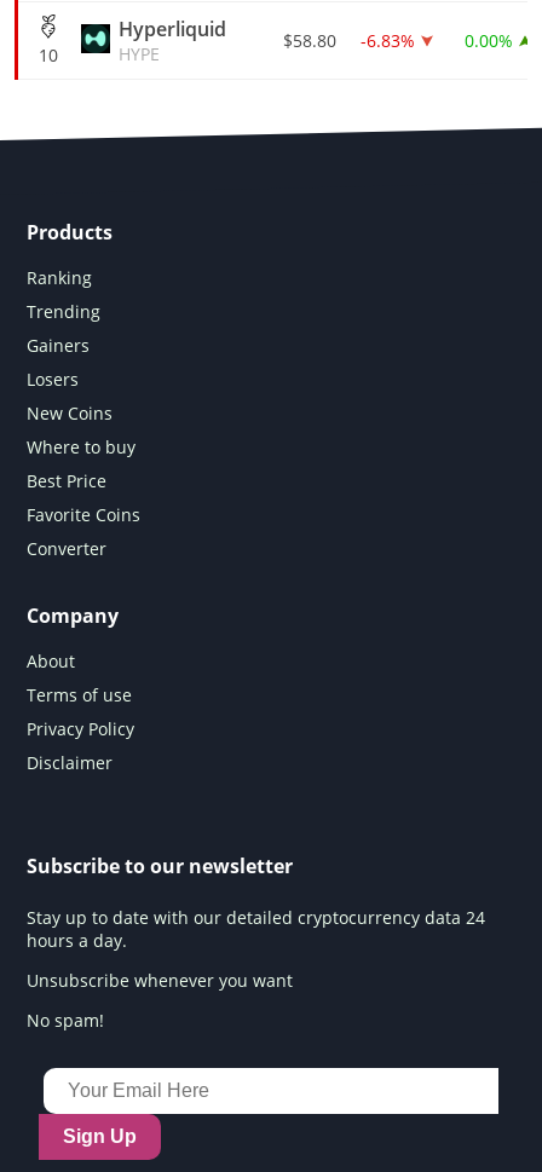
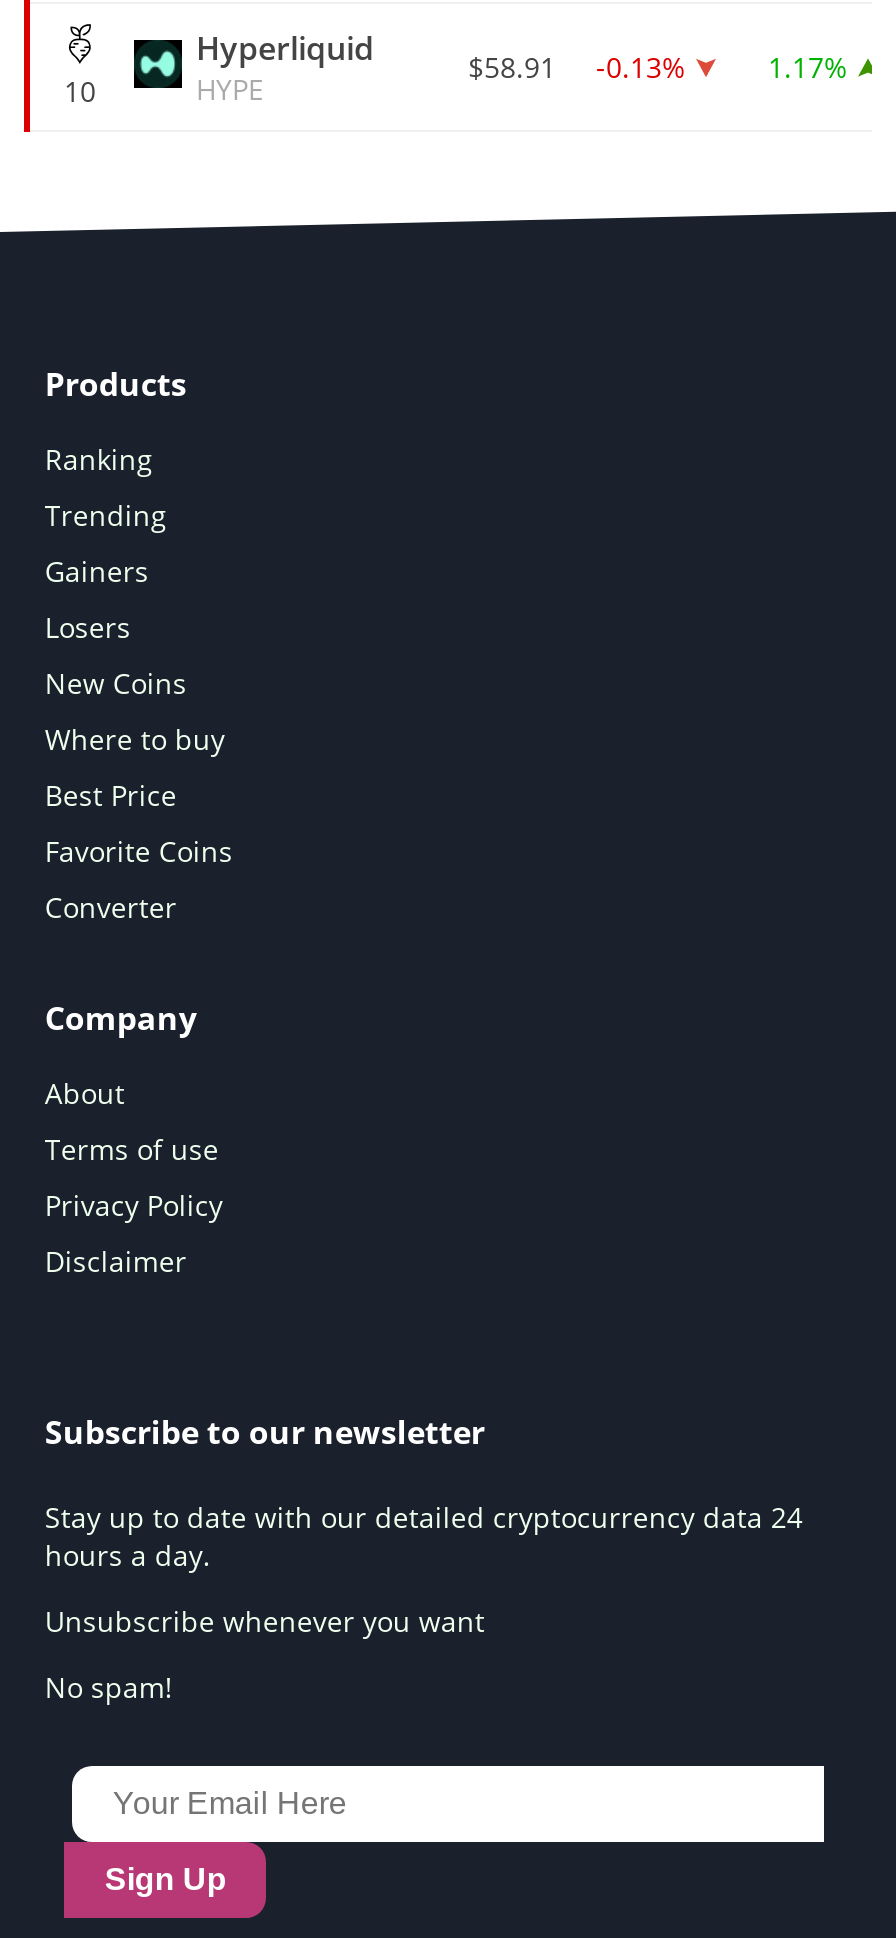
- $58.80
+ $58.91

- -6.83%
+ -0.13%

- 0.00%
+ 1.17%
